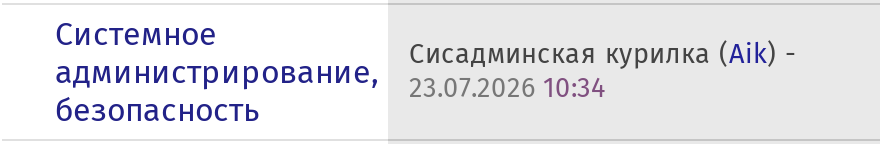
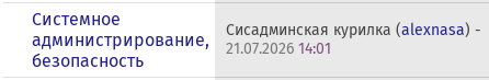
- Сисадминская курилка (Aik) -
+ Сисадминская курилка (alexnasa) -

- 23.07.2026 10:34
+ 21.07.2026 14:01
